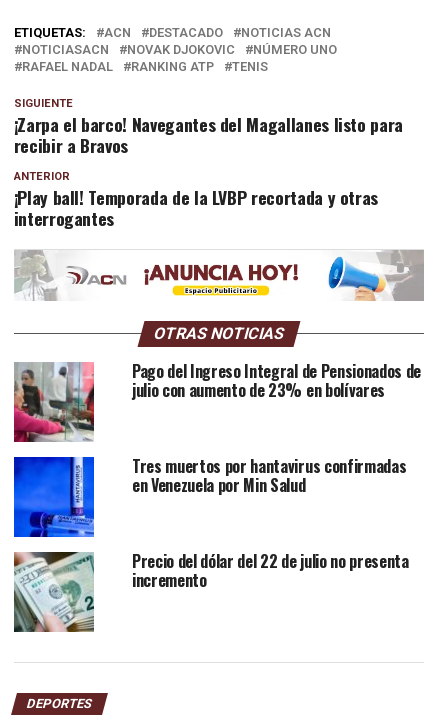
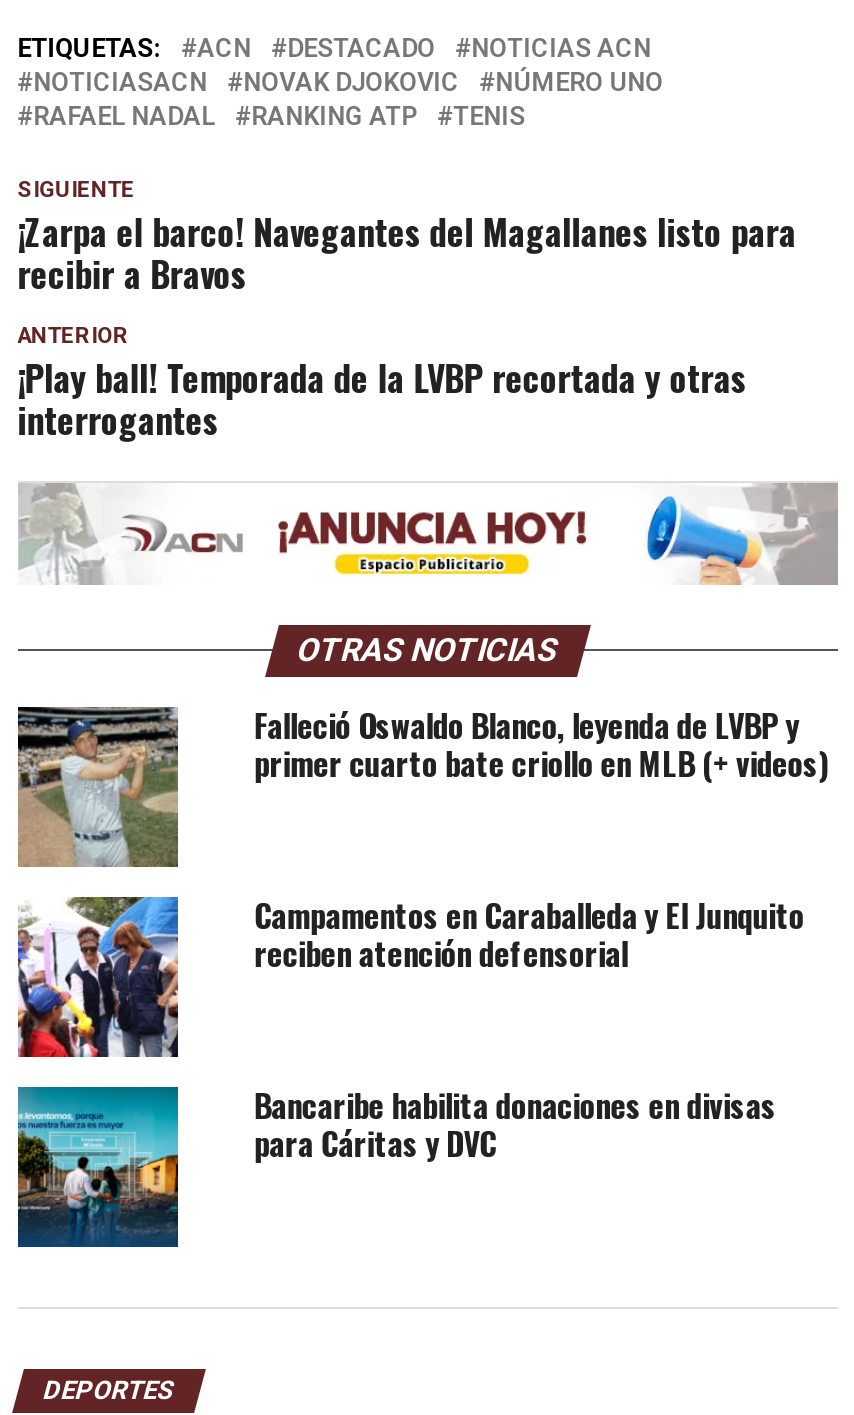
- [image]
- Pago del Ingreso Integral de Pensionados de
- julio con aumento de 23% en bolívares
+ [image]
+ Falleció Oswaldo Blanco, leyenda de LVBP y
+ primer cuarto bate criollo en MLB (+ videos)

- [image]
- Tres muertos por hantavirus confirmadas
- en Venezuela por Min Salud
+ [image]
+ Campamentos en Caraballeda y El Junquito
+ reciben atención defensorial

- [image]
- Precio del dólar del 22 de julio no presenta
- incremento
+ [image]
+ Bancaribe habilita donaciones en divisas
+ para Cáritas y DVC
